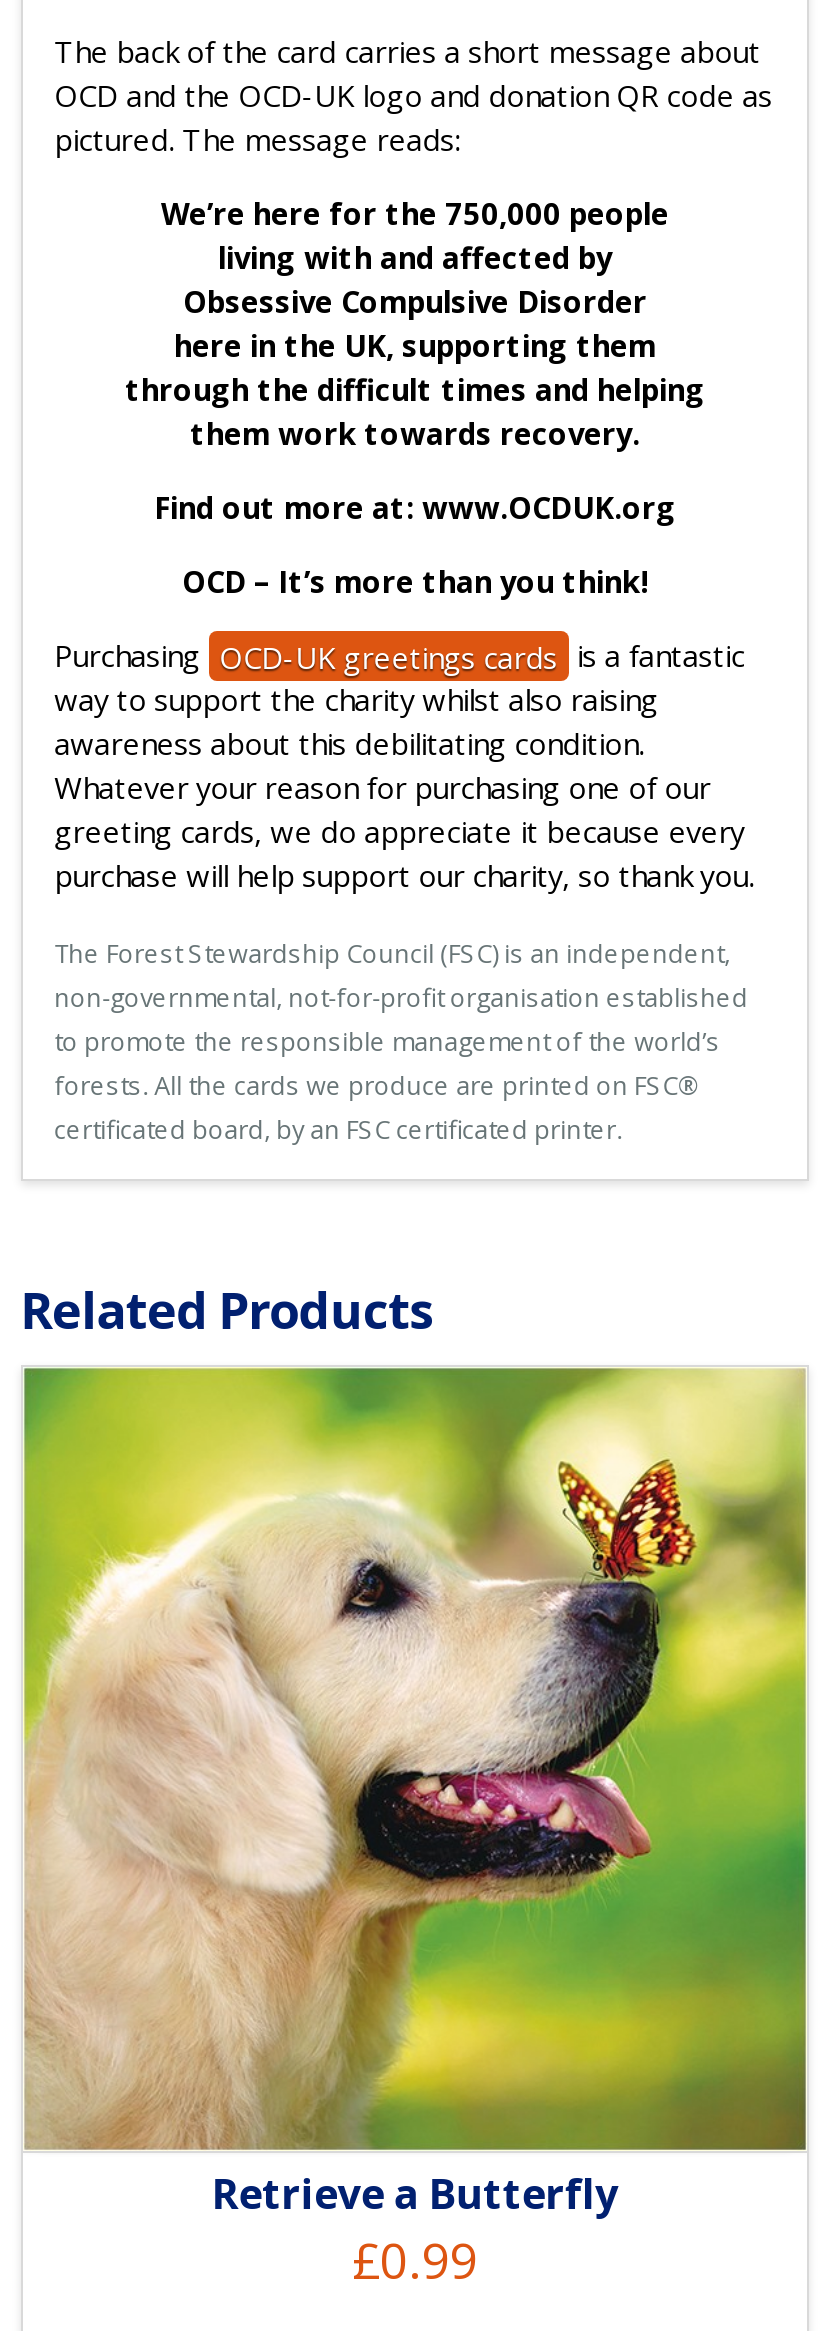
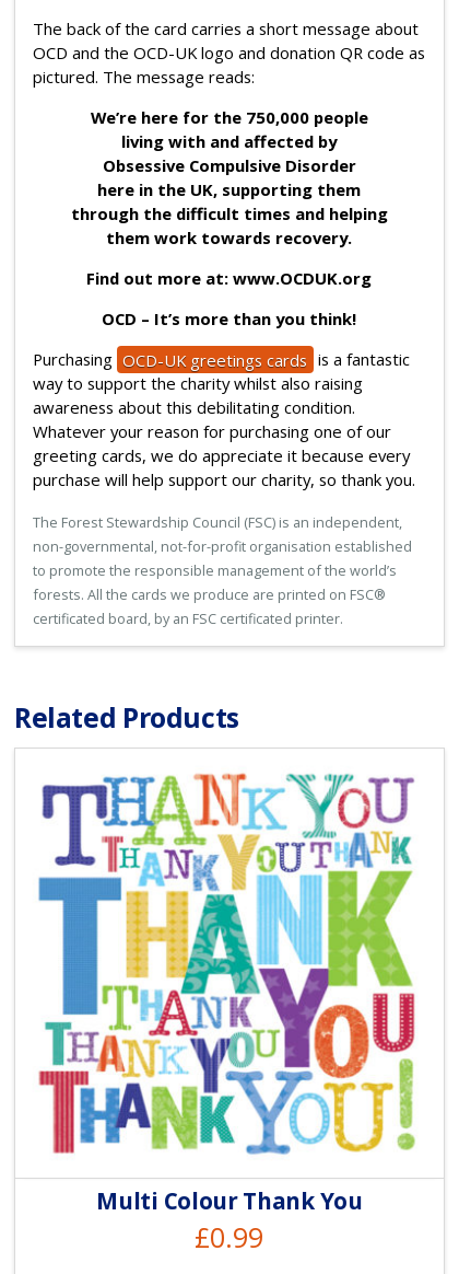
- [image]
- Retrieve a Butterfly
+ [image]
+ Multi Colour Thank You
